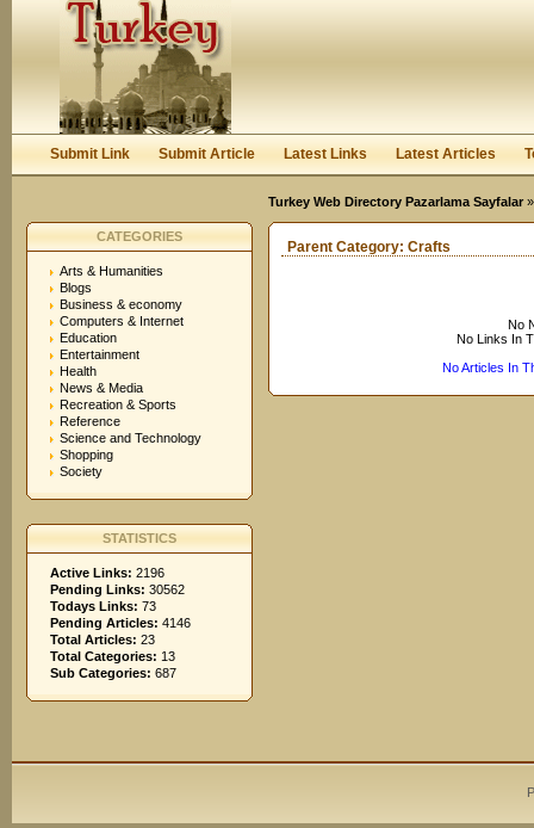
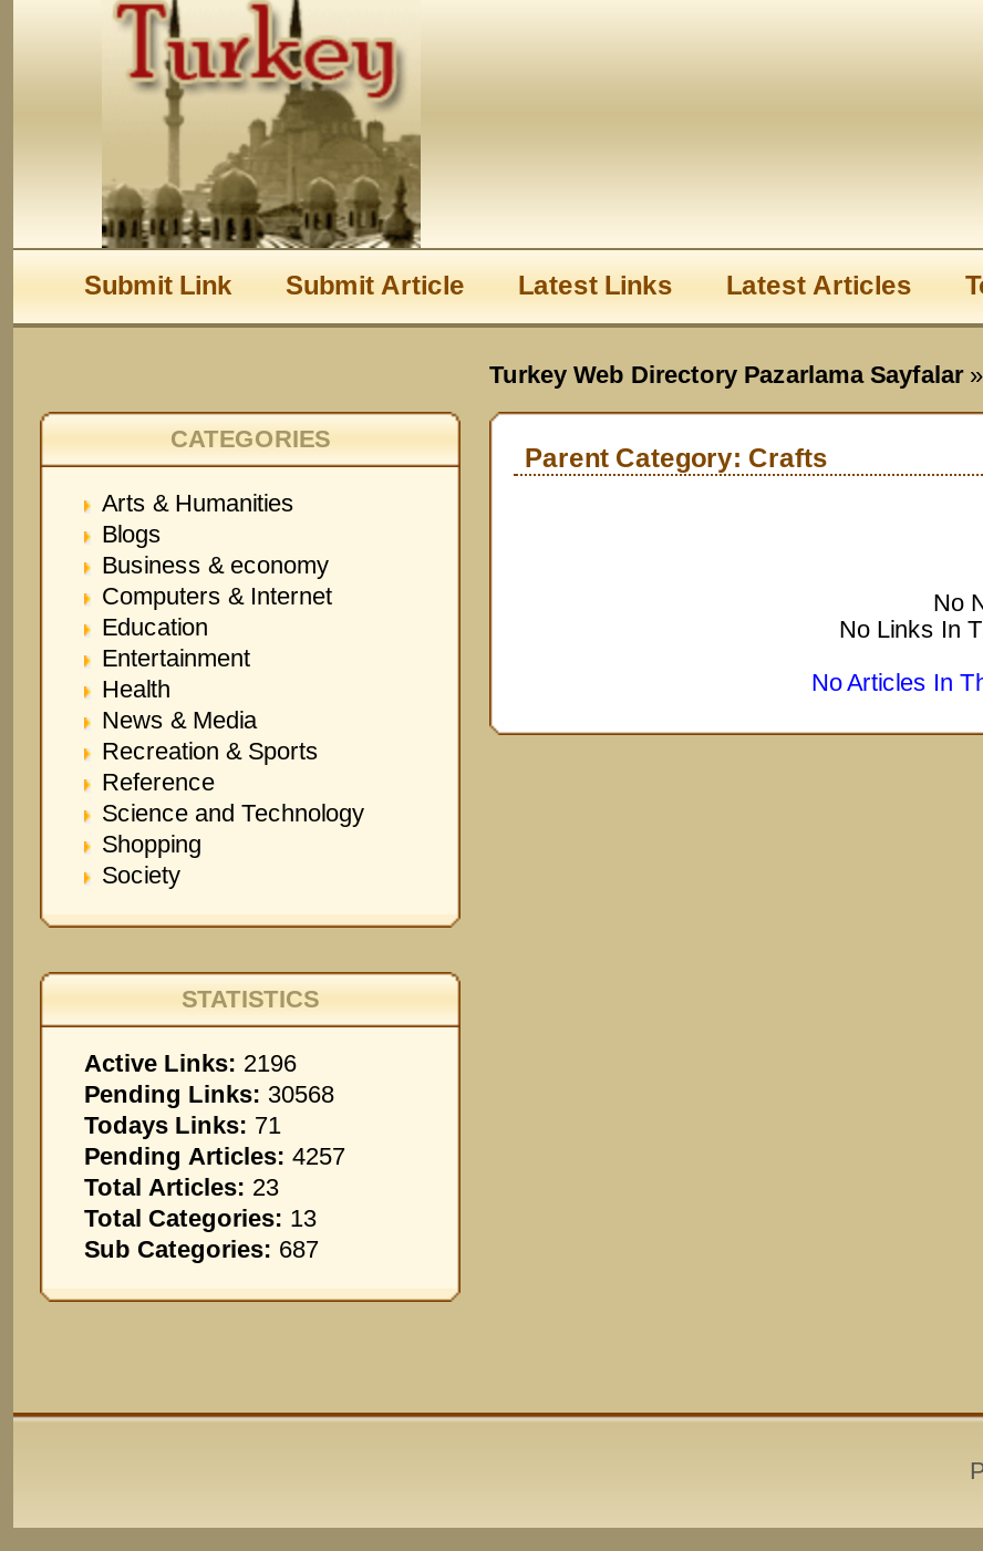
- Pending Links: 30562
+ Pending Links: 30568

- Todays Links: 73
+ Todays Links: 71

- Pending Articles: 4146
+ Pending Articles: 4257
